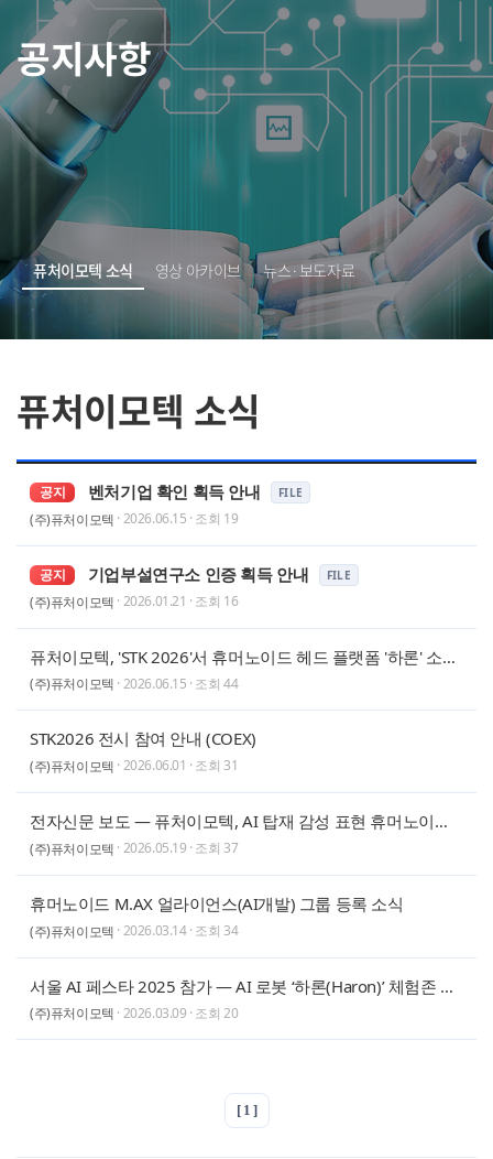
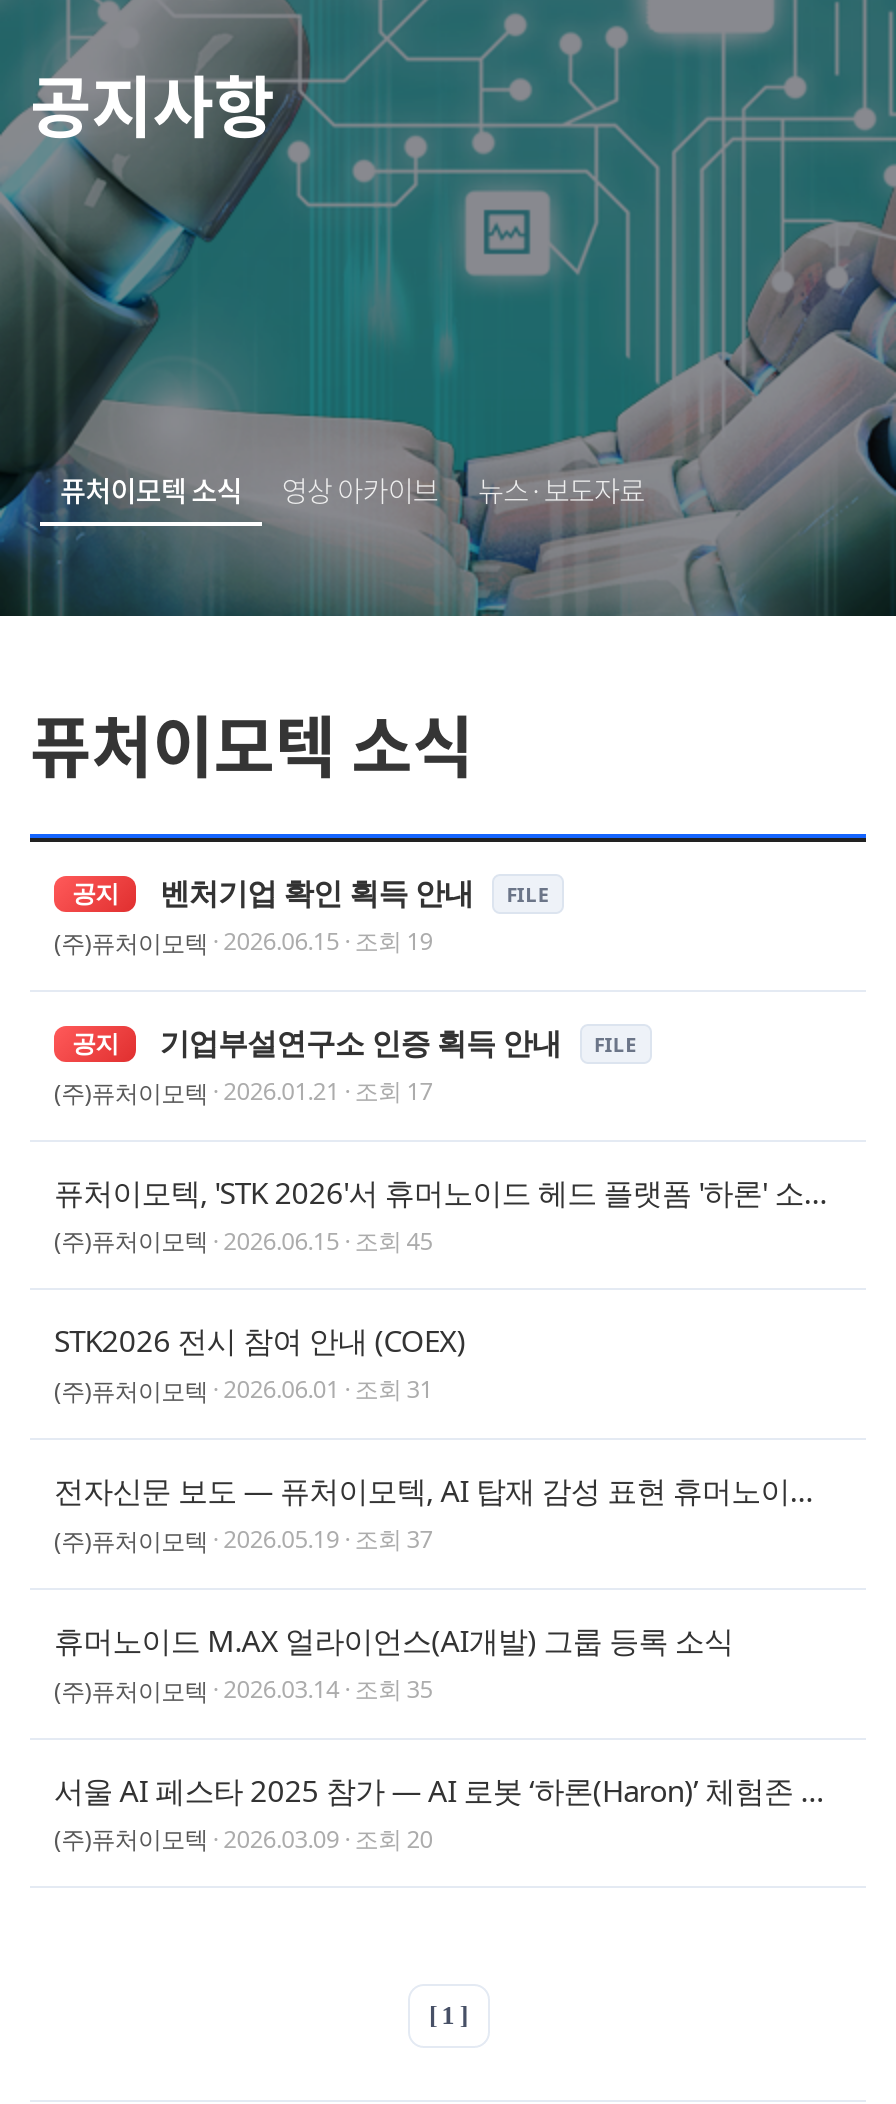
- (주)퓨처이모텍 · 2026.01.21 · 조회 16
+ (주)퓨처이모텍 · 2026.01.21 · 조회 17

- (주)퓨처이모텍 · 2026.06.15 · 조회 44
+ (주)퓨처이모텍 · 2026.06.15 · 조회 45

- (주)퓨처이모텍 · 2026.03.14 · 조회 34
+ (주)퓨처이모텍 · 2026.03.14 · 조회 35
